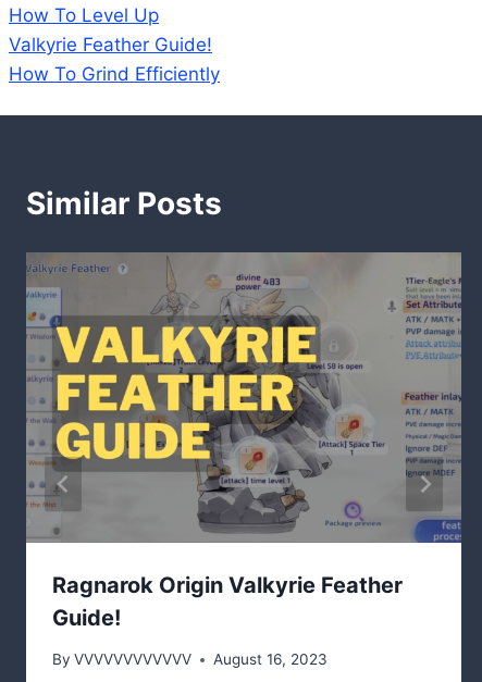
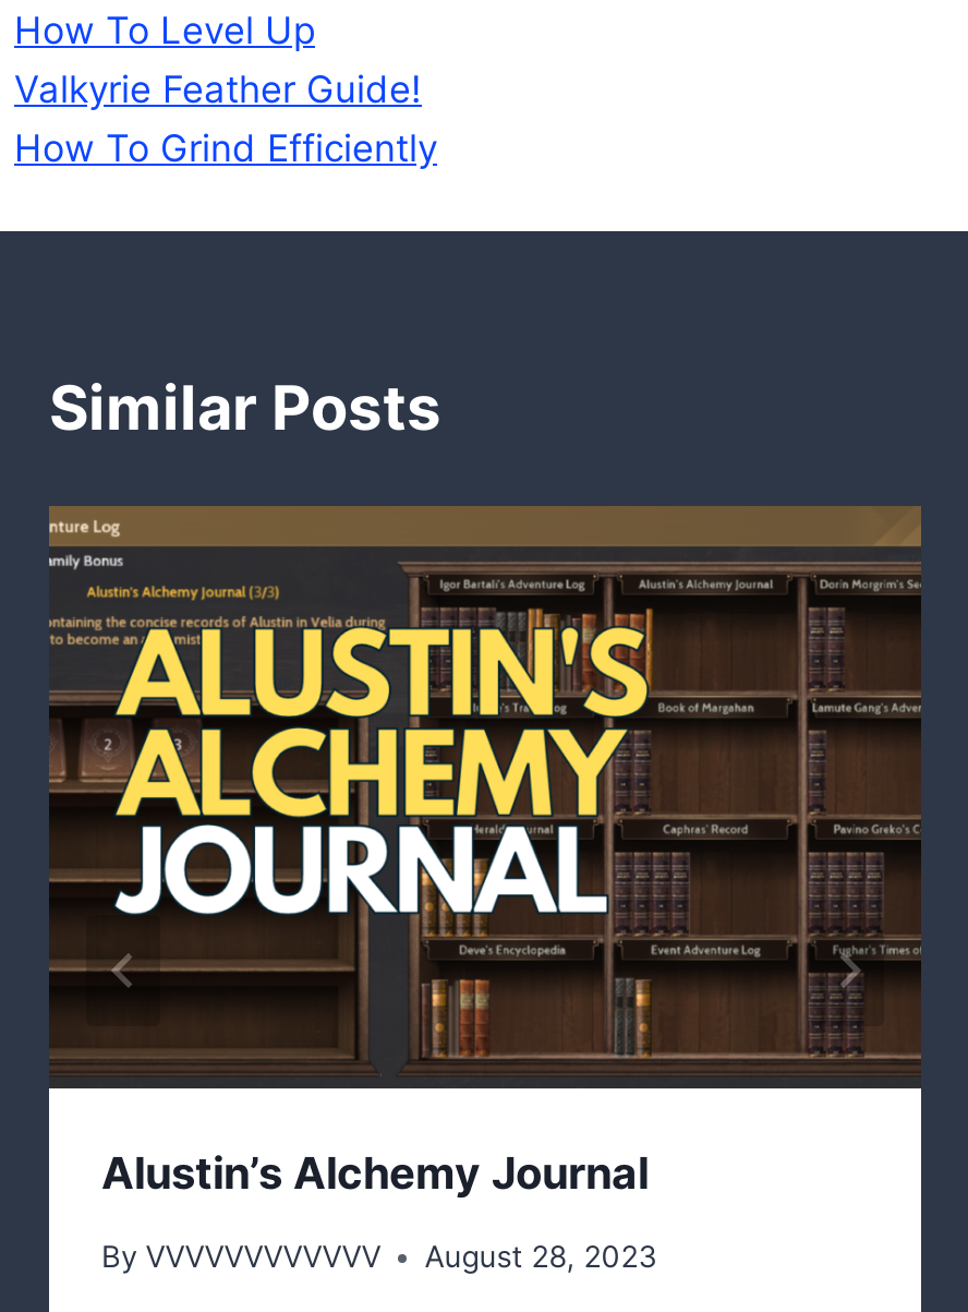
- [image]
- Ragnarok Origin Valkyrie Feather
- Guide!
+ [image]
+ Alustin’s Alchemy Journal

- By VVVVVVVVVVVV August 16, 2023
+ By VVVVVVVVVVVV August 28, 2023
